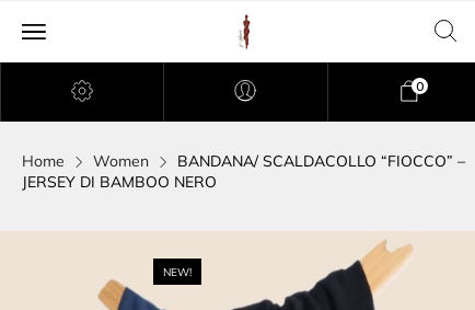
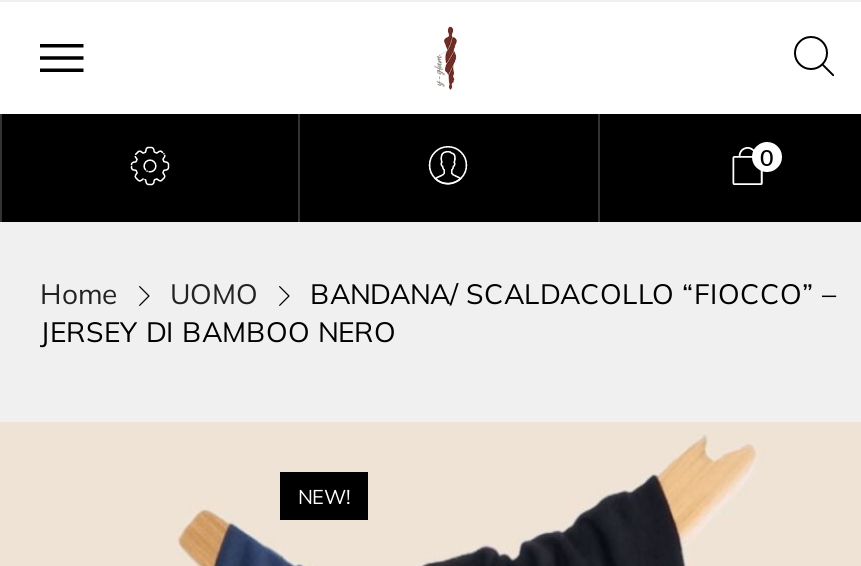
- Women
+ UOMO
